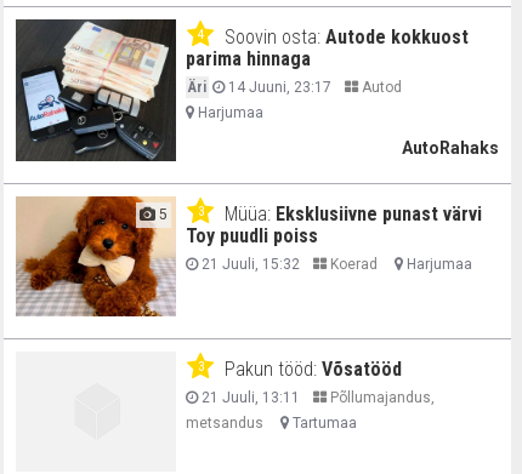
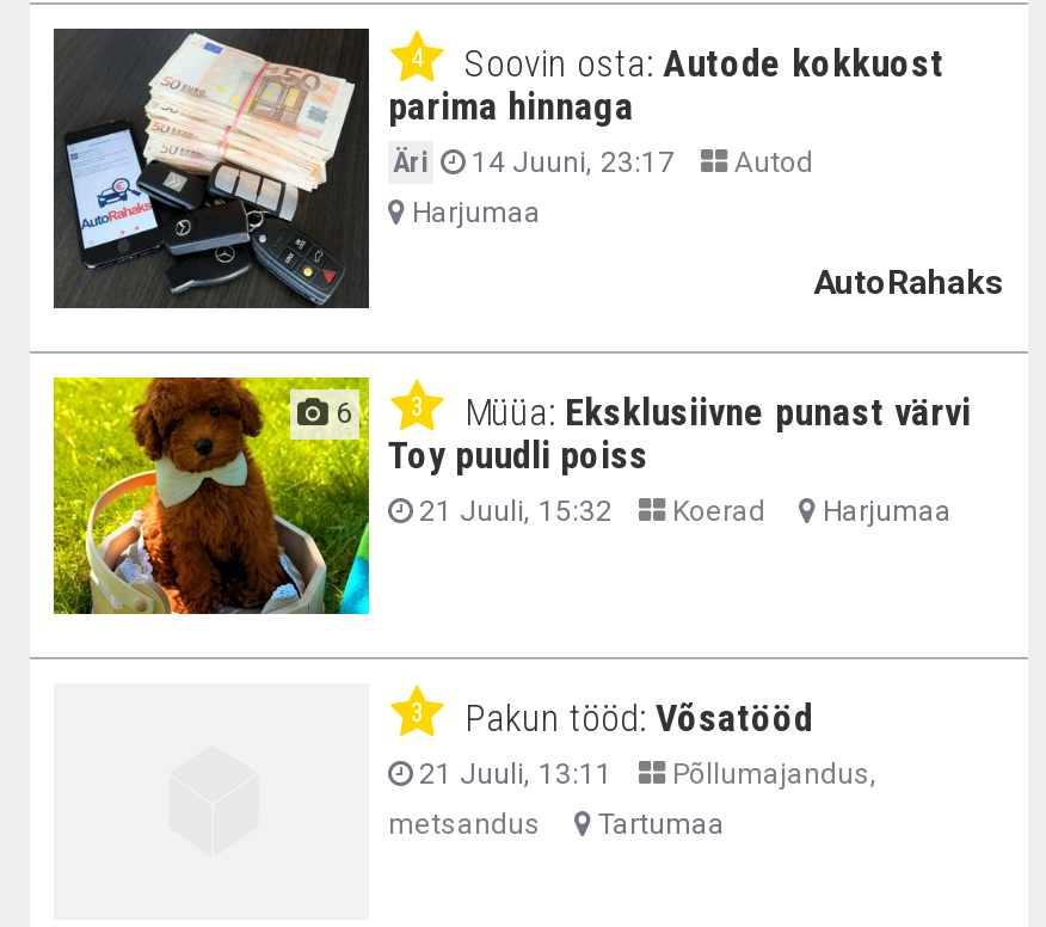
- [image]
- 5
+ [image]
+ 6
